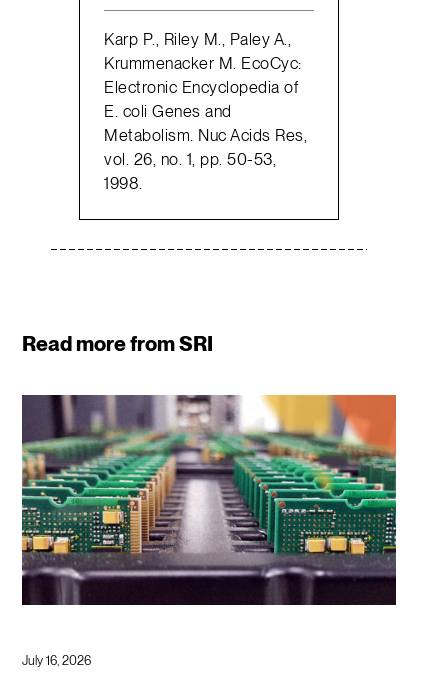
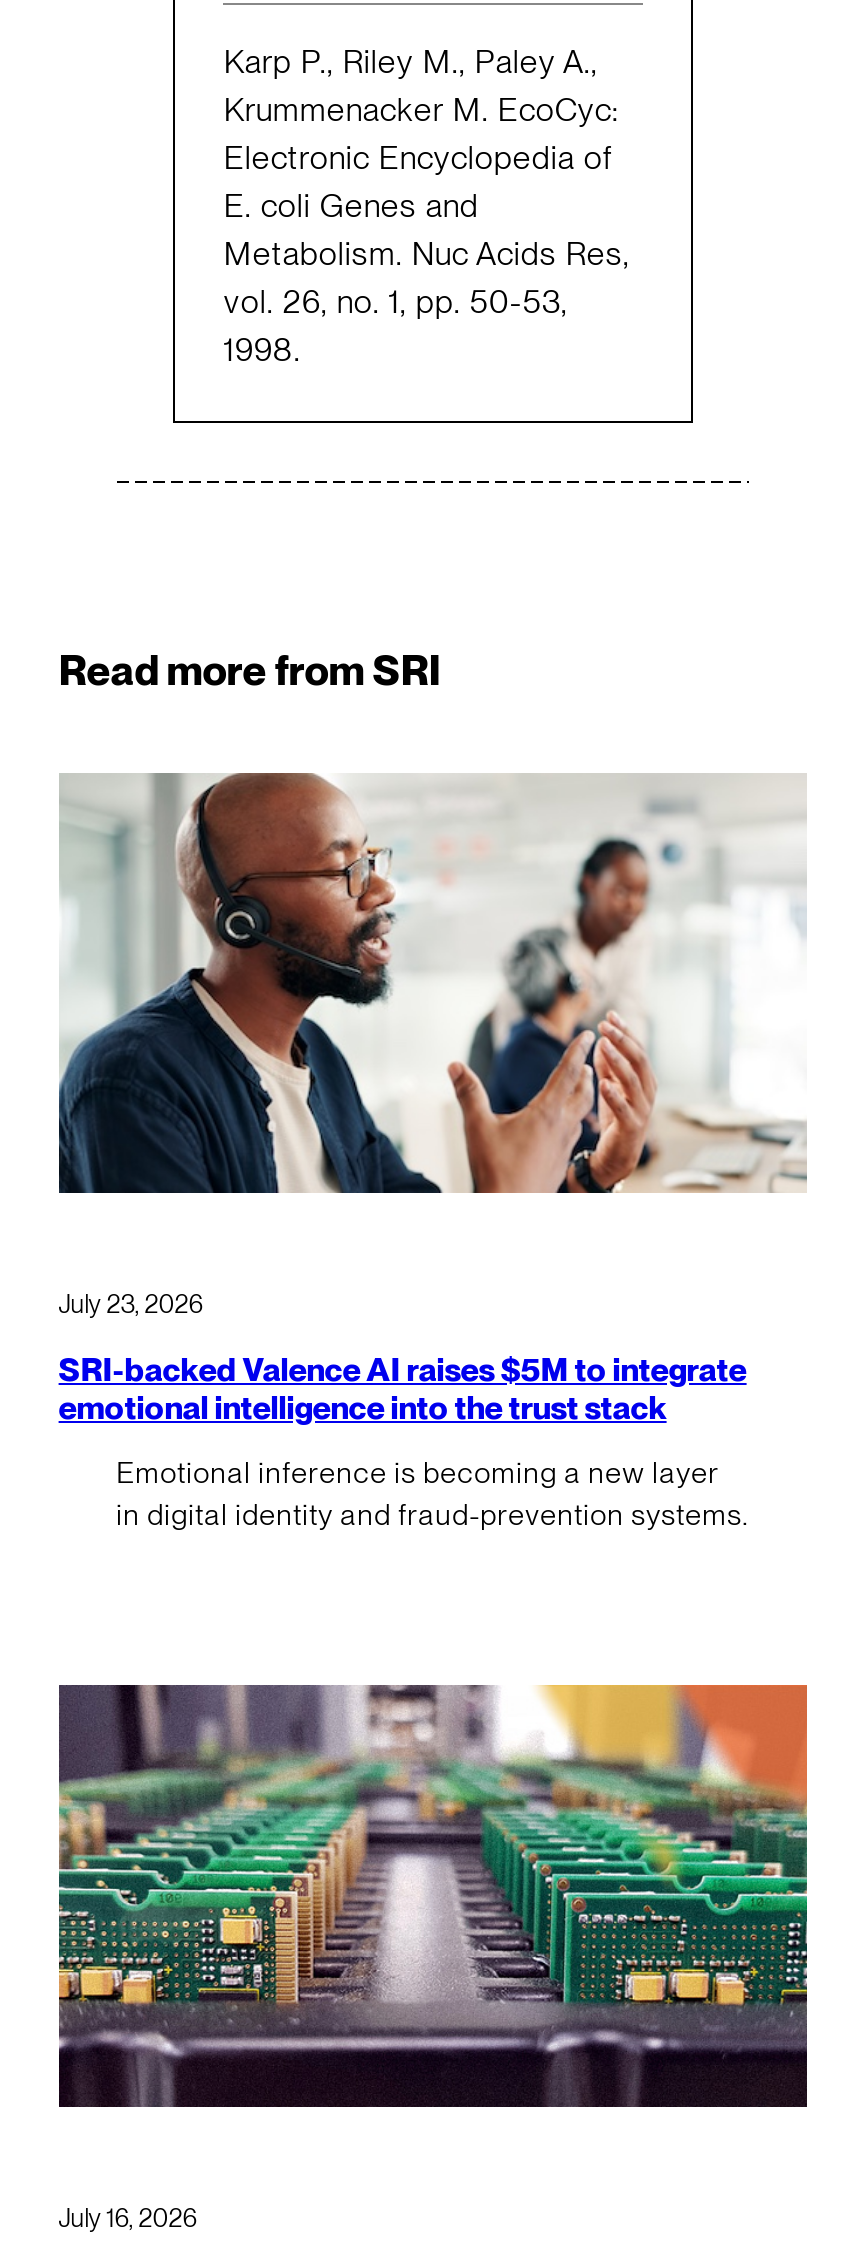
+ July 23, 2026
+ SRI-backed Valence AI raises $5M to integrate
+ emotional intelligence into the trust stack
+ Emotional inference is becoming a new layer
+ in digital identity and fraud-prevention systems.

+ [image]
